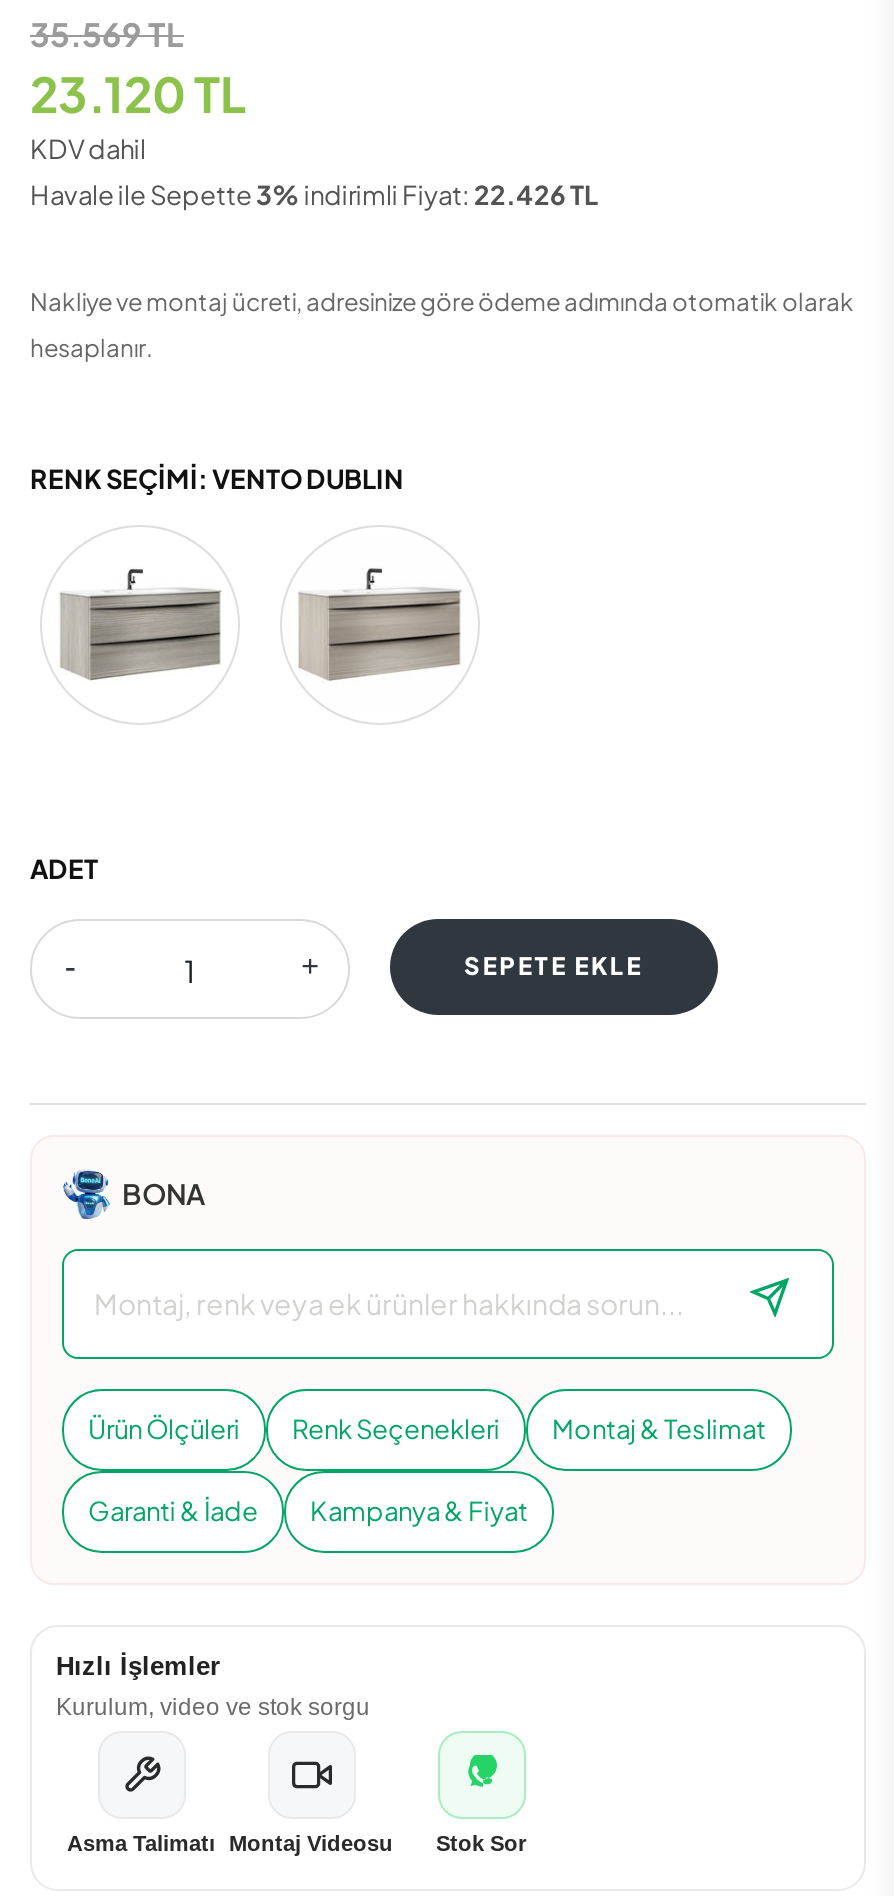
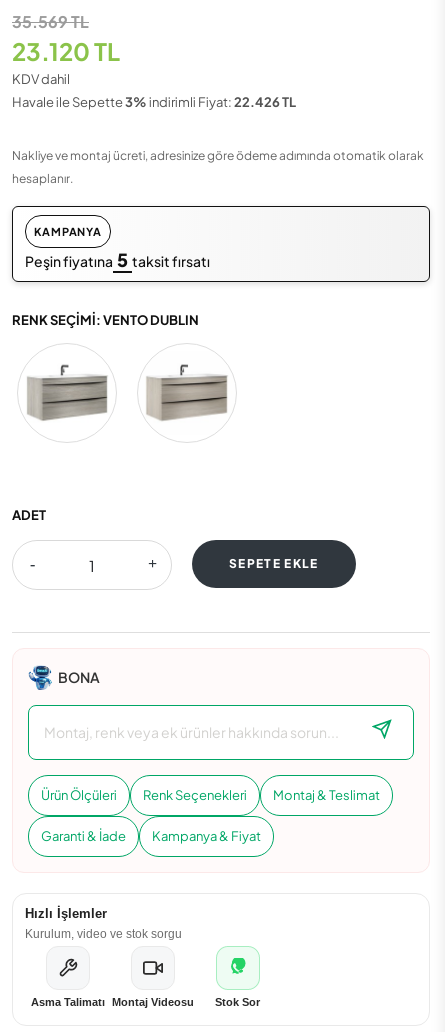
+ KAMPANYA
+ Peşin fiyatına 5 taksit fırsatı
